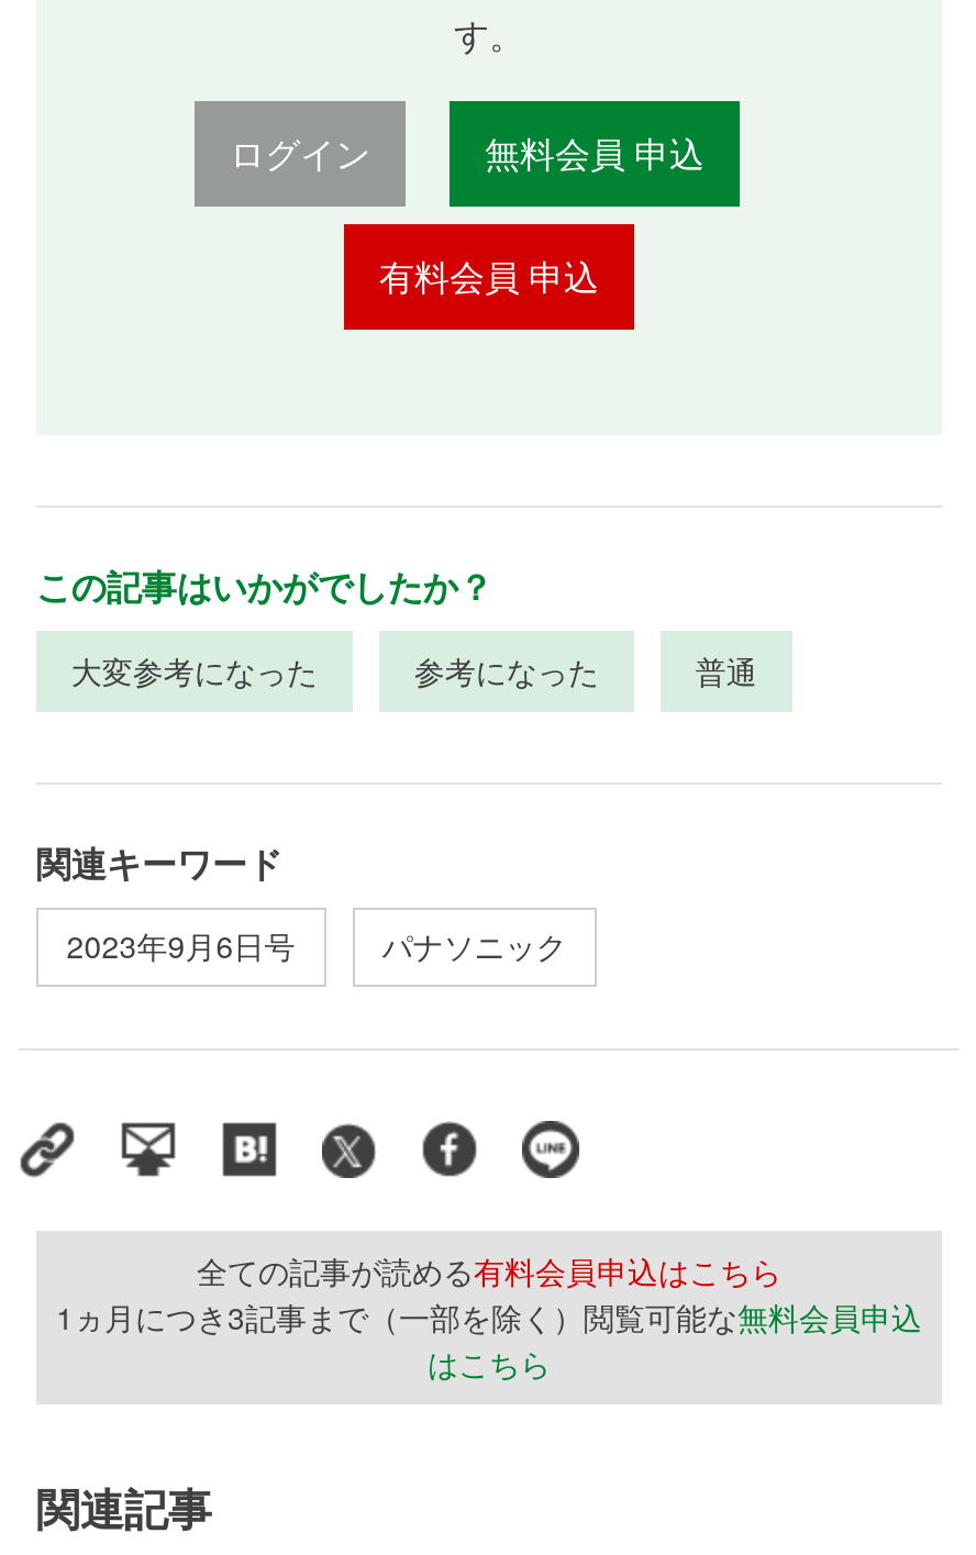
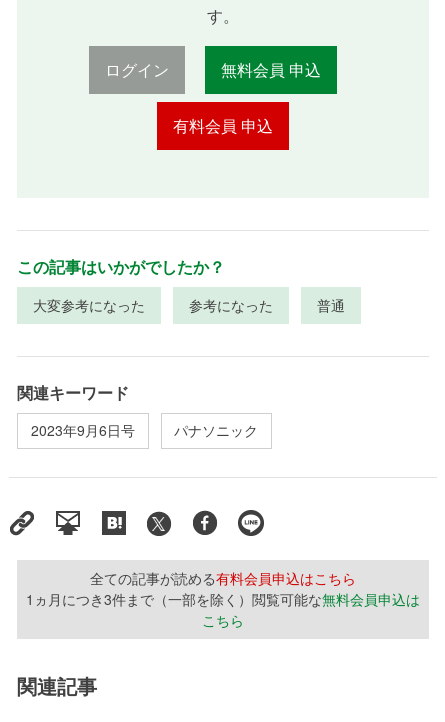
- 1ヵ月につき3記事まで（一部を除く）閲覧可能な無料会員申込
- はこちら
+ 1ヵ月につき3件まで（一部を除く）閲覧可能な無料会員申込は
+ こちら
